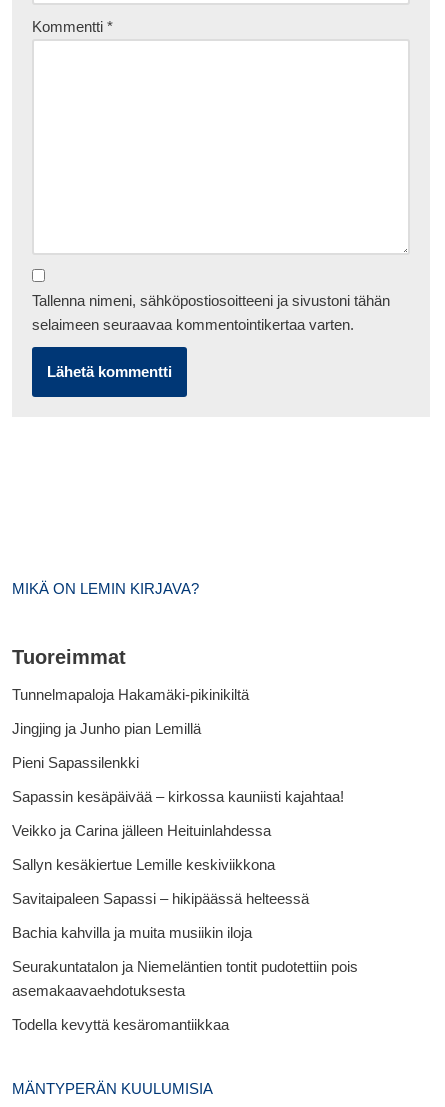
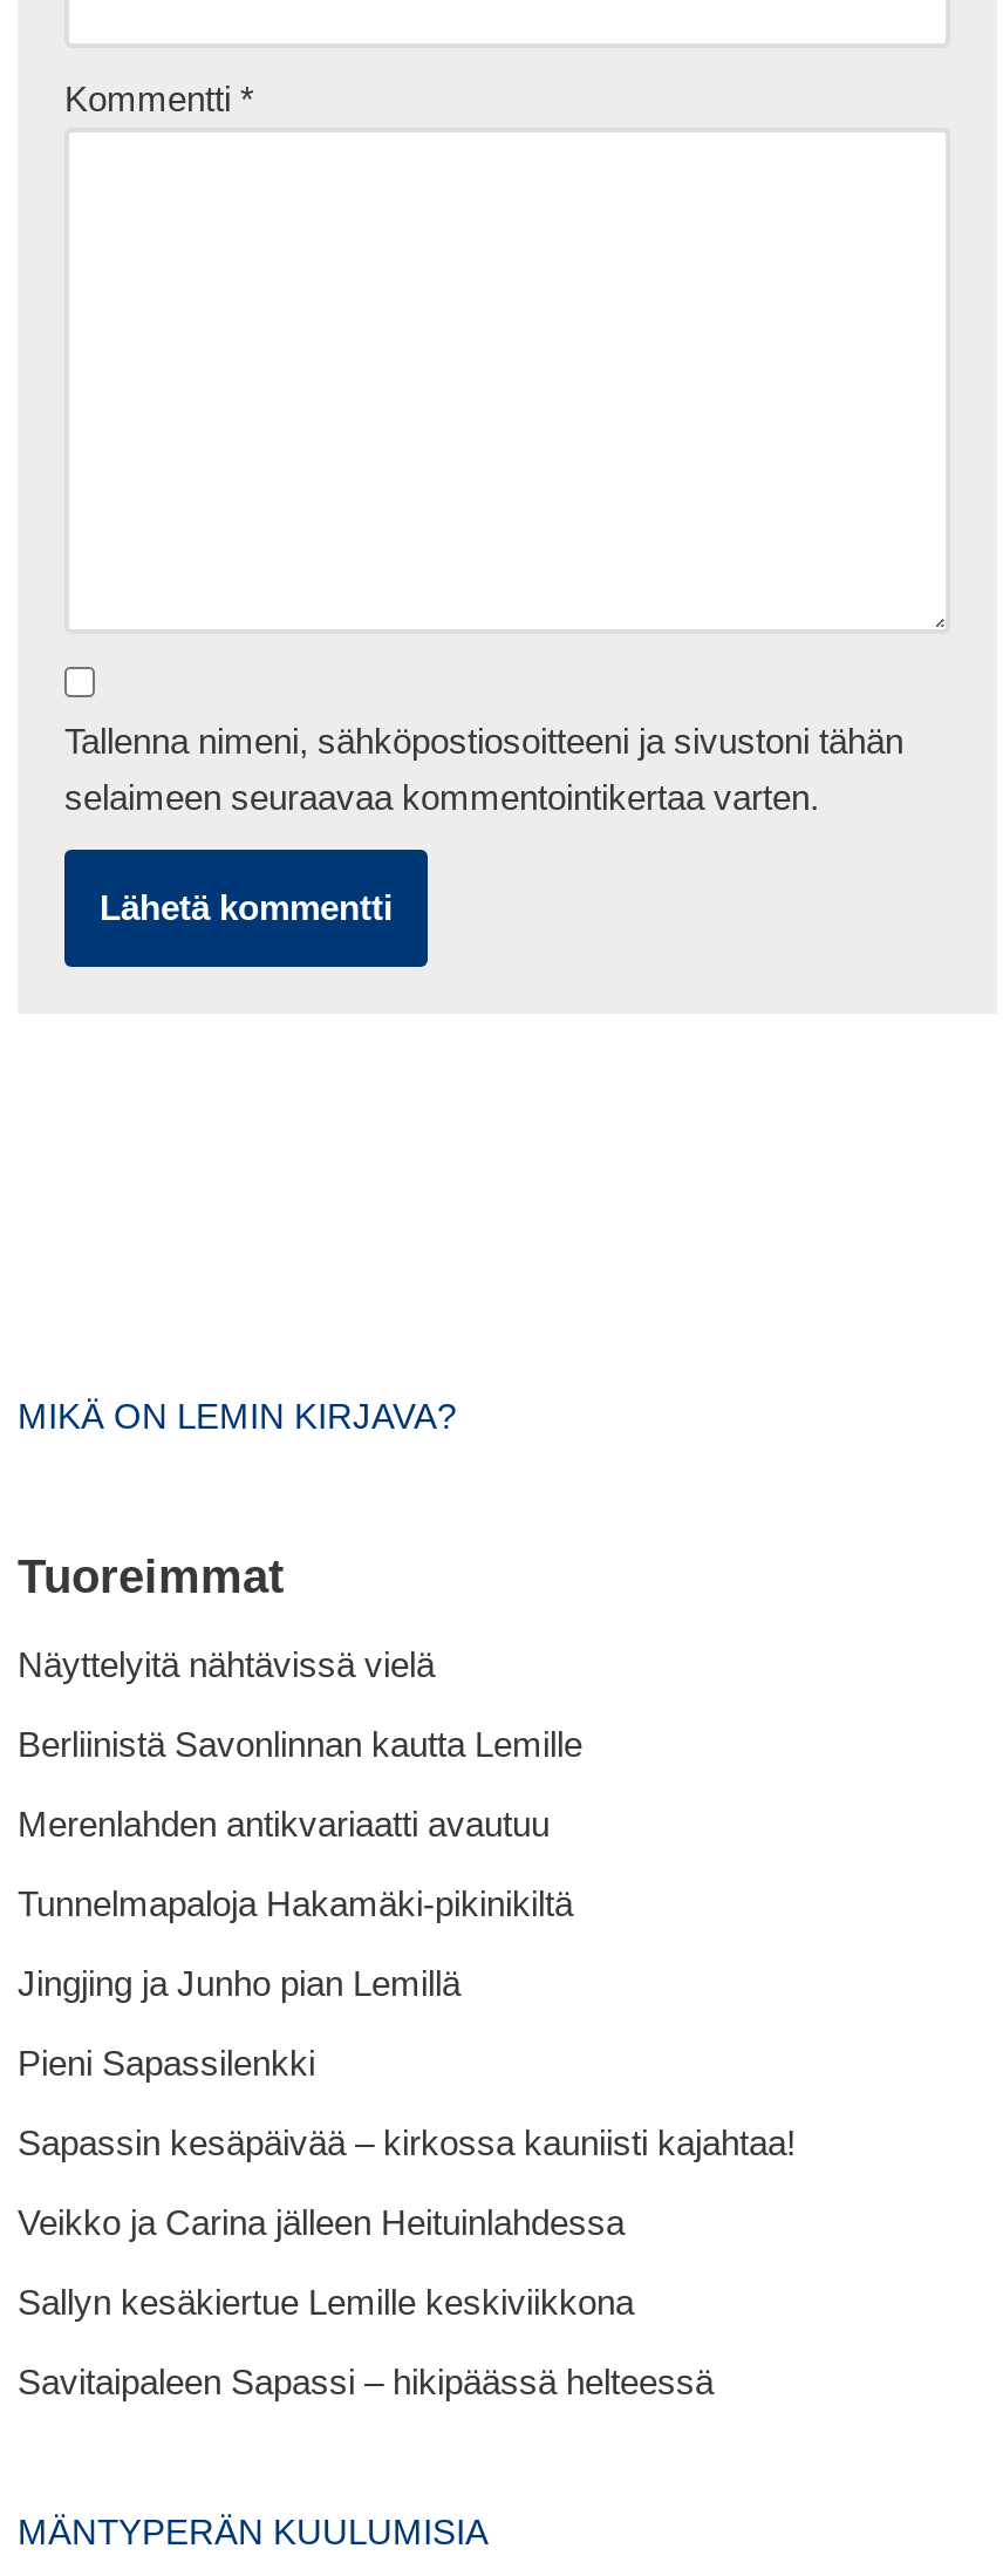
+ Näyttelyitä nähtävissä vielä
+ Berliinistä Savonlinnan kautta Lemille
+ Merenlahden antikvariaatti avautuu

moved down: Tunnelmapaloja Hakamäki-pikinikiltä | Jingjing ja Junho pian Lemillä | Pieni Sapassilenkki | Sapassin kesäpäivää – kirkossa kauniisti kajahtaa! | Veikko ja Carina jälleen Heituinlahdessa | Sallyn kesäkiertue Lemille keskiviikkona | Savitaipaleen Sapassi – hikipäässä helteessä

- Bachia kahvilla ja muita musiikin iloja
- Seurakuntatalon ja Niemeläntien tontit pudotettiin pois
- asemakaavaehdotuksesta
- Todella kevyttä kesäromantiikkaa
